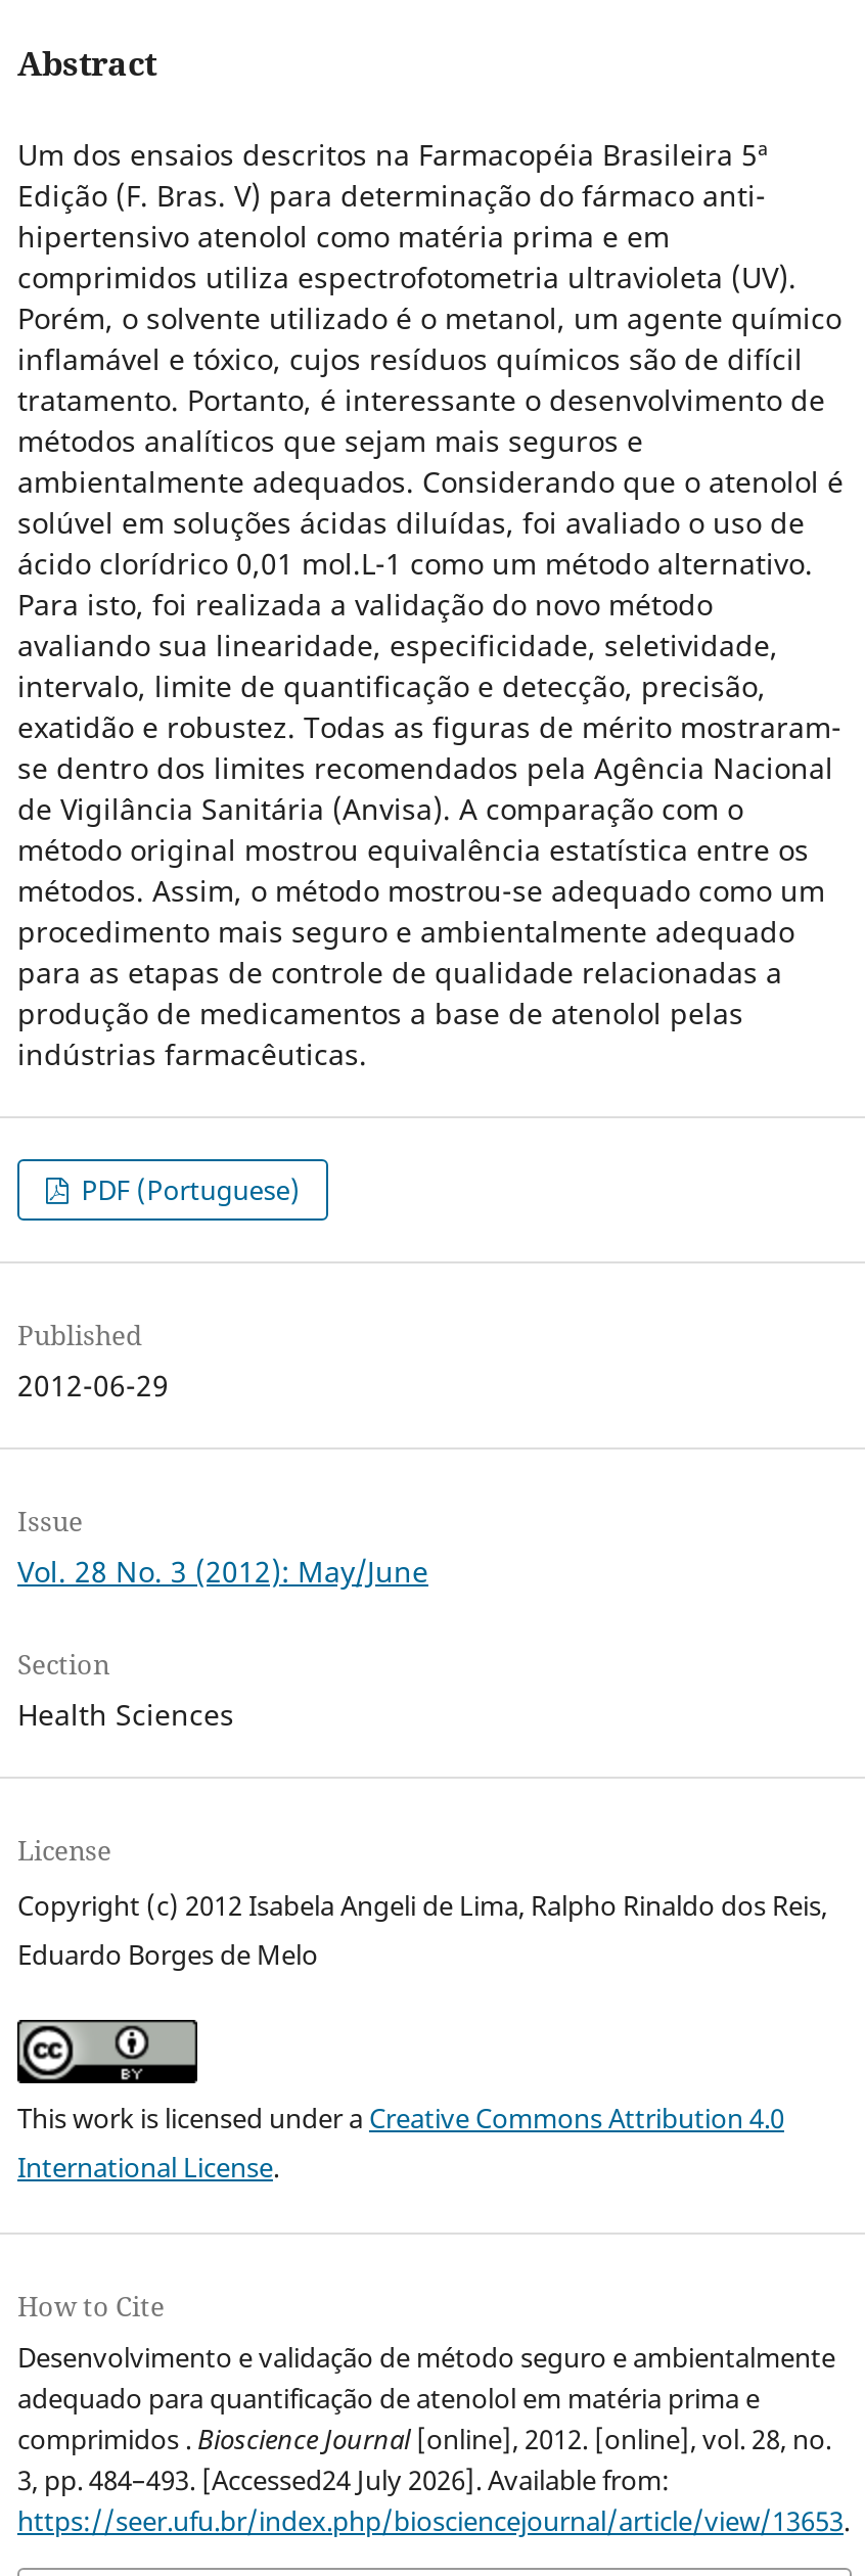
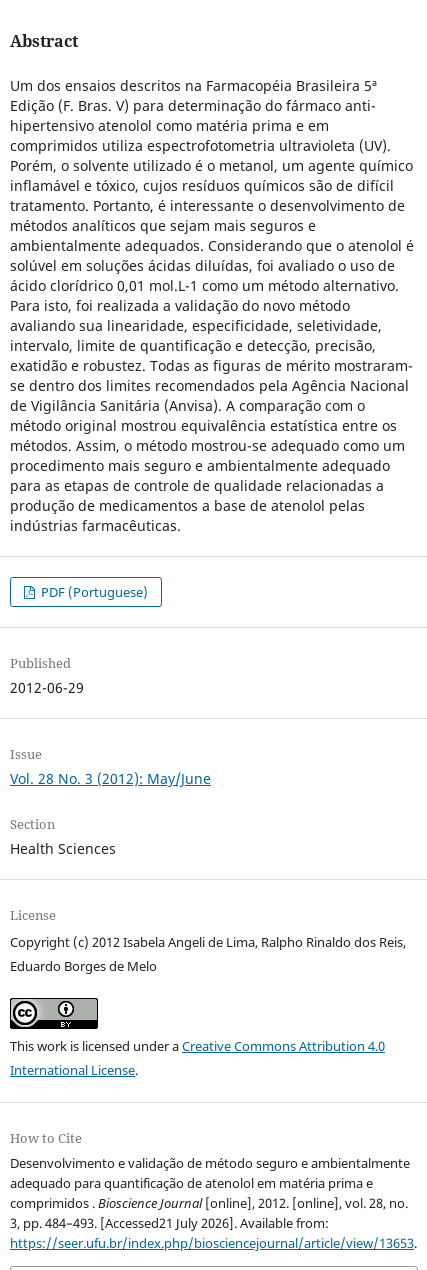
- 3, pp. 484–493. [Accessed24 July 2026]. Available from:
+ 3, pp. 484–493. [Accessed21 July 2026]. Available from:
